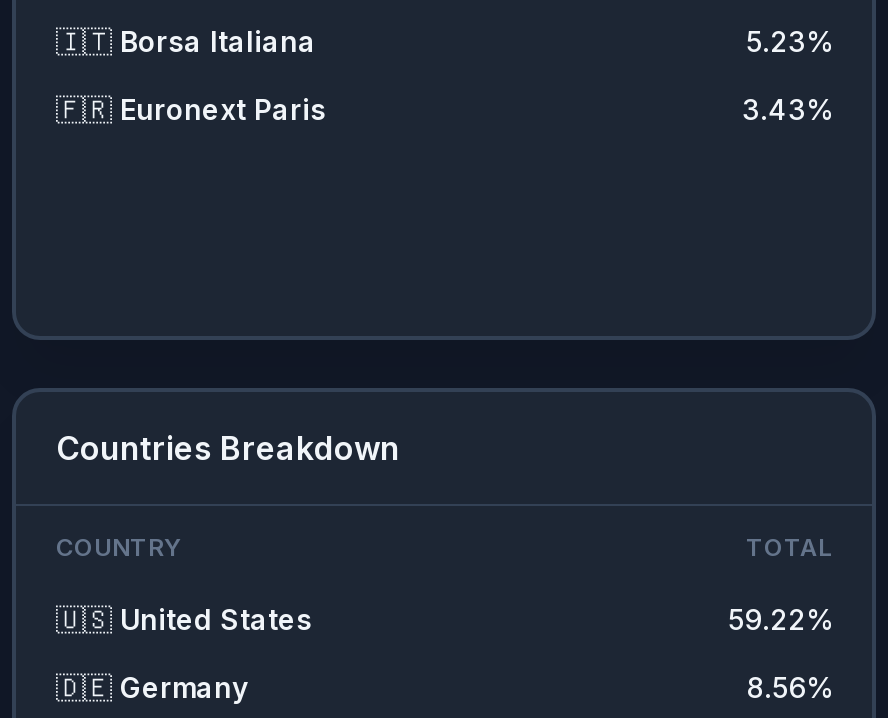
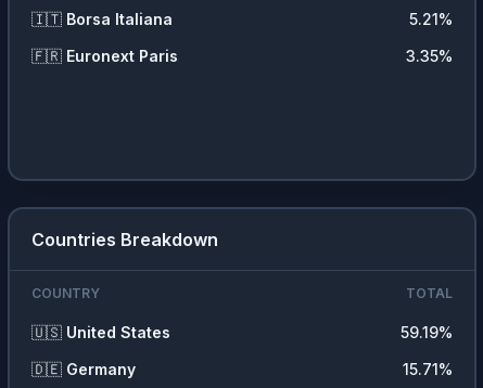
- 5.23%
+ 5.21%

- 3.43%
+ 3.35%

- 59.22%
+ 59.19%

- 8.56%
+ 15.71%
